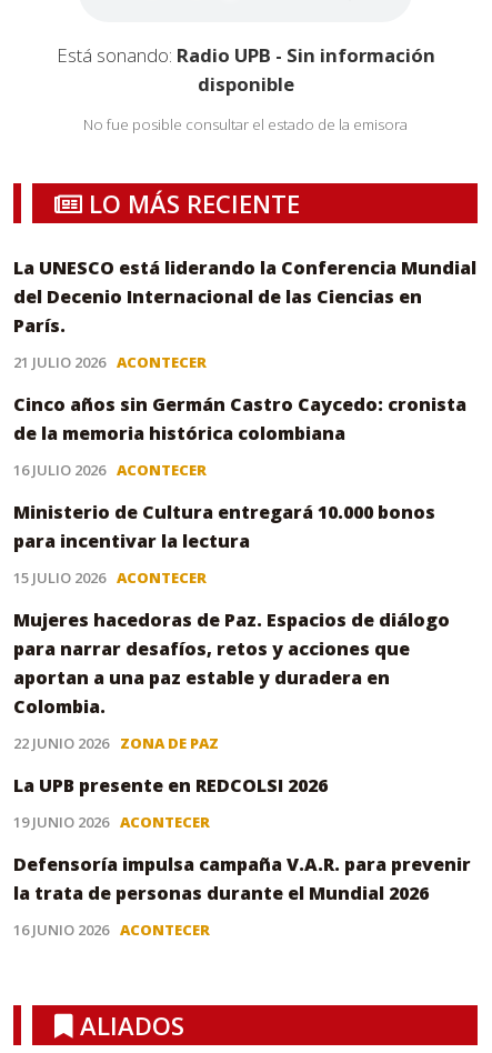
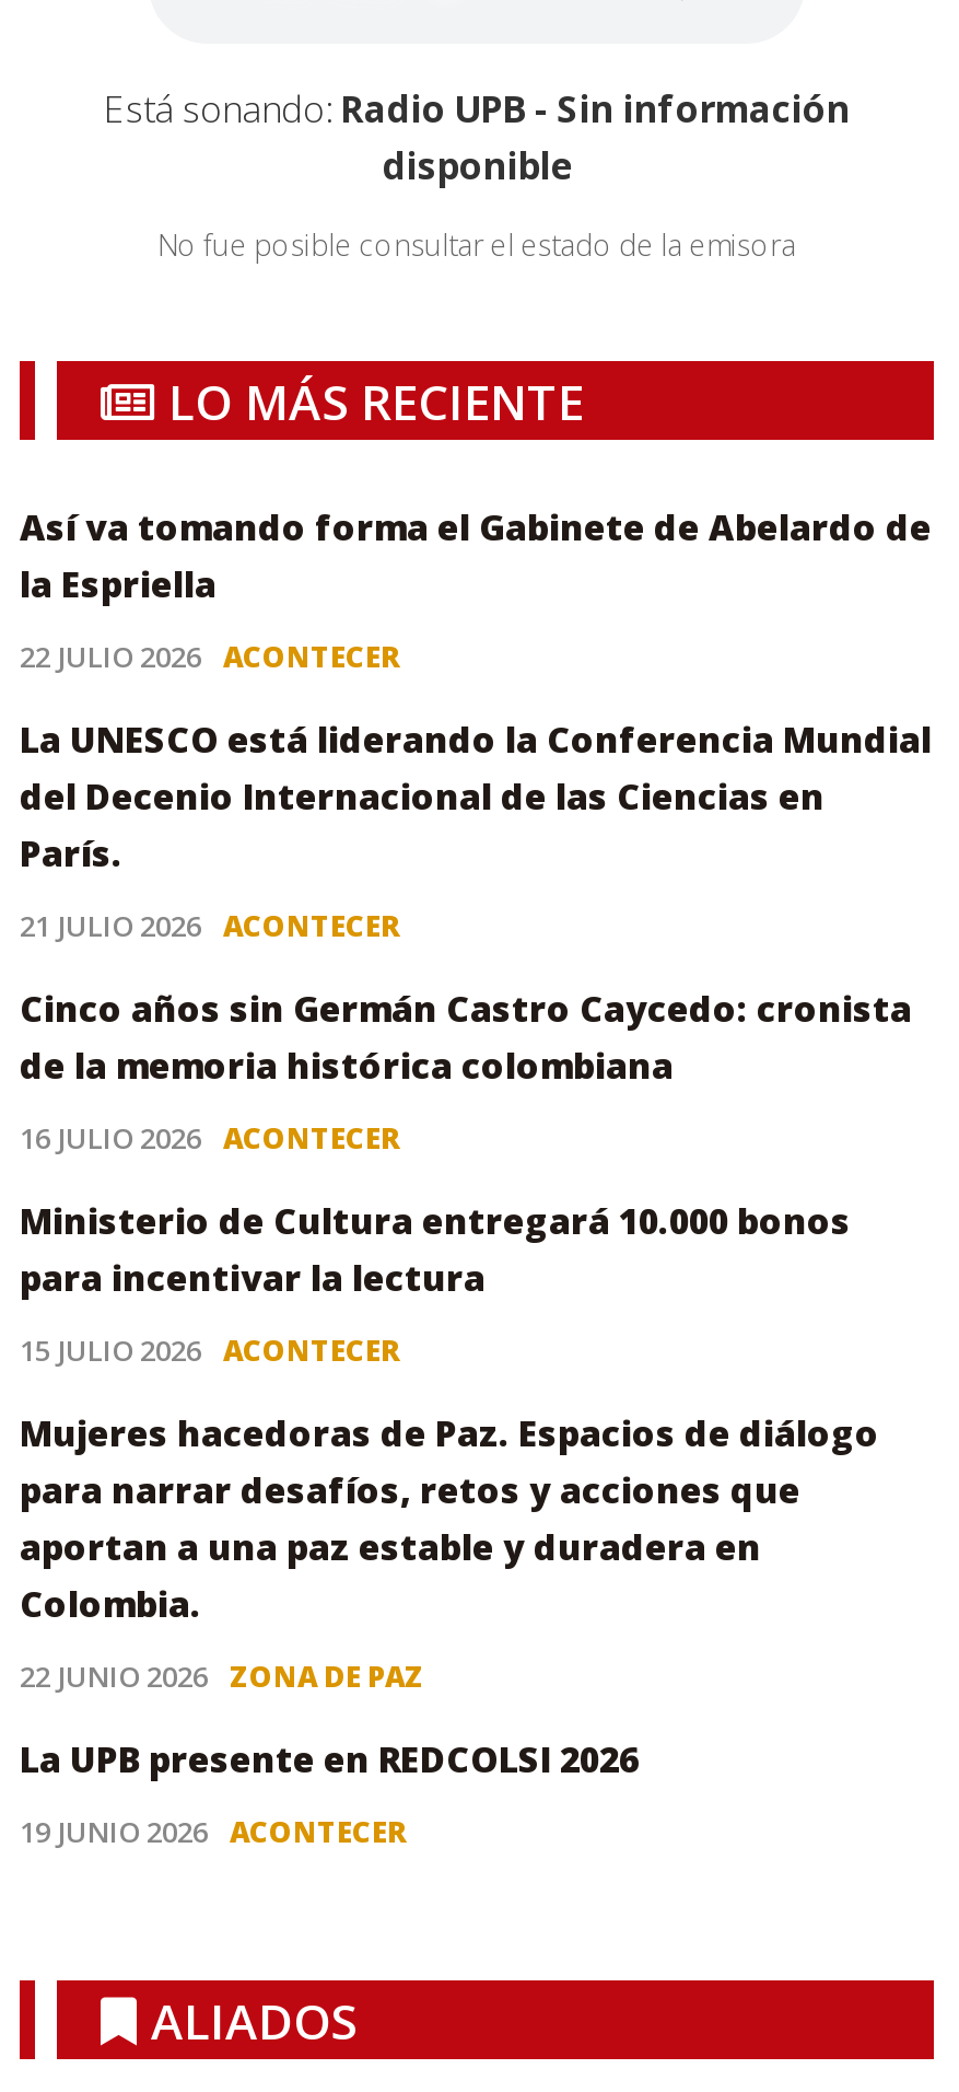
+ Así va tomando forma el Gabinete de Abelardo de
+ la Espriella
+ 22 JULIO 2026 ACONTECER

moved down: La UNESCO está liderando la Conferencia Mundial | del Decenio Internacional de las Ciencias en | París. | ... | La UPB presente en REDCOLSI 2026 | 19 JUNIO 2026 ACONTECER

- Defensoría impulsa campaña V.A.R. para prevenir
- la trata de personas durante el Mundial 2026
- 16 JUNIO 2026 ACONTECER
